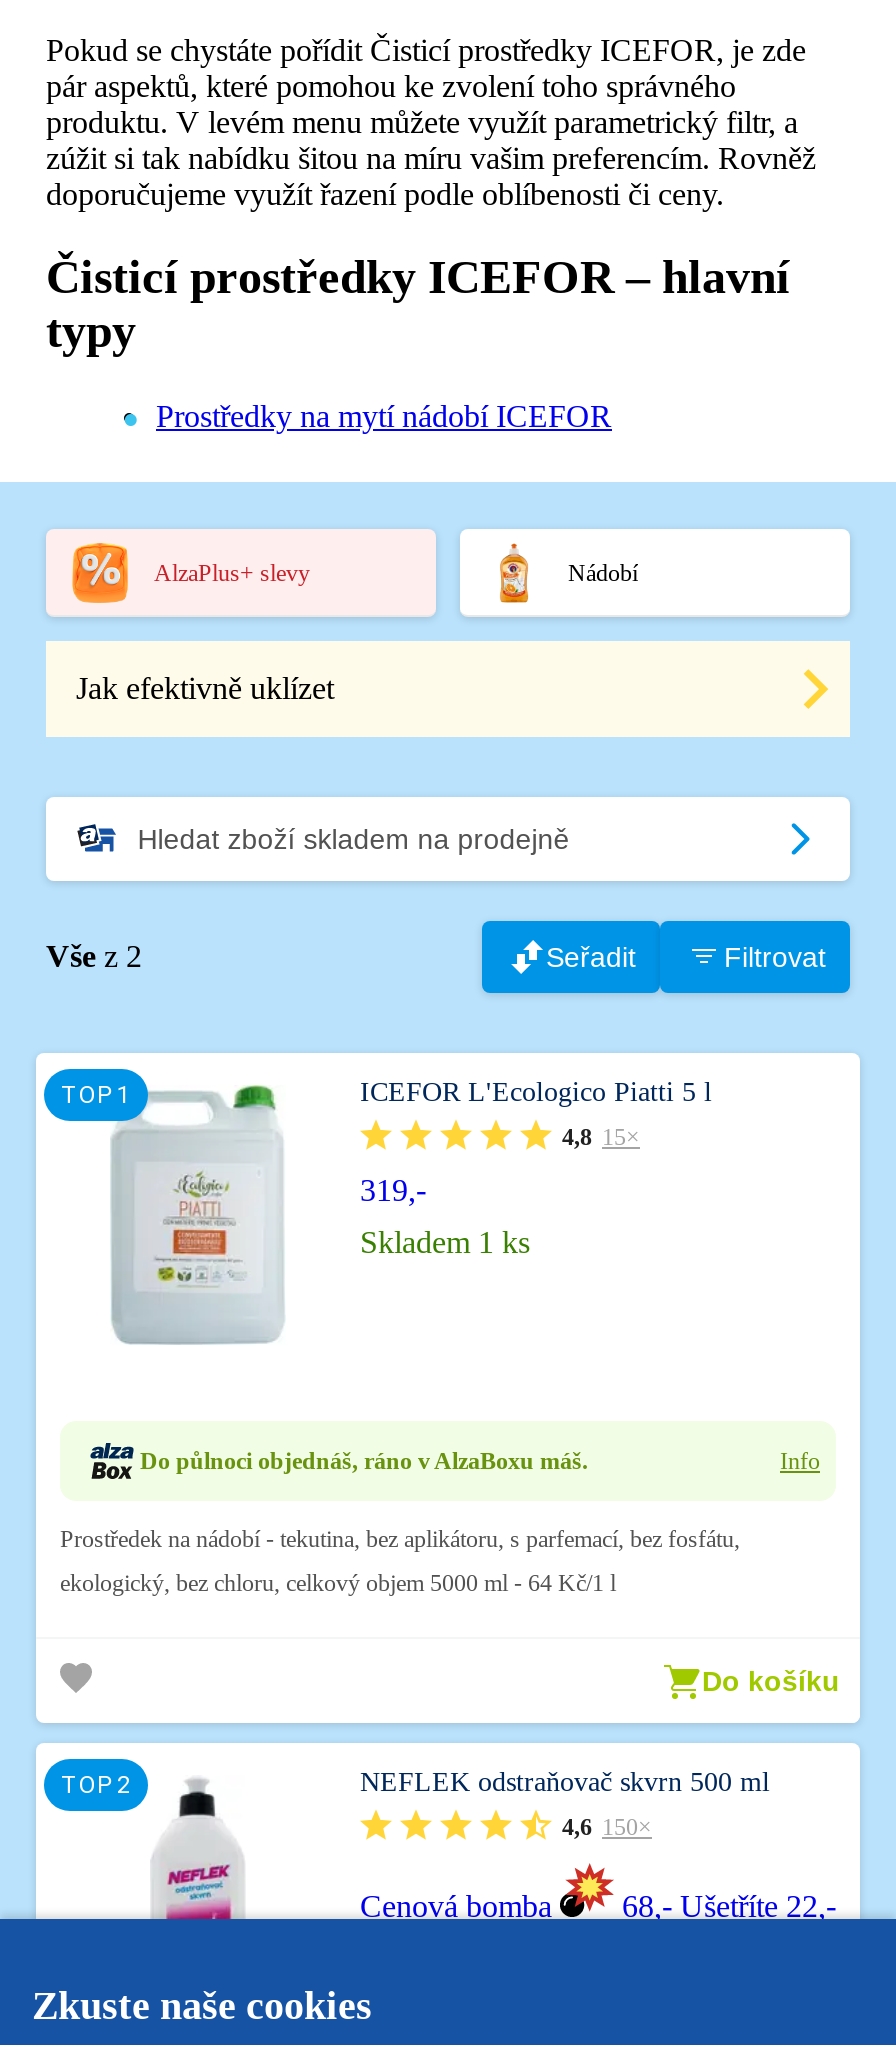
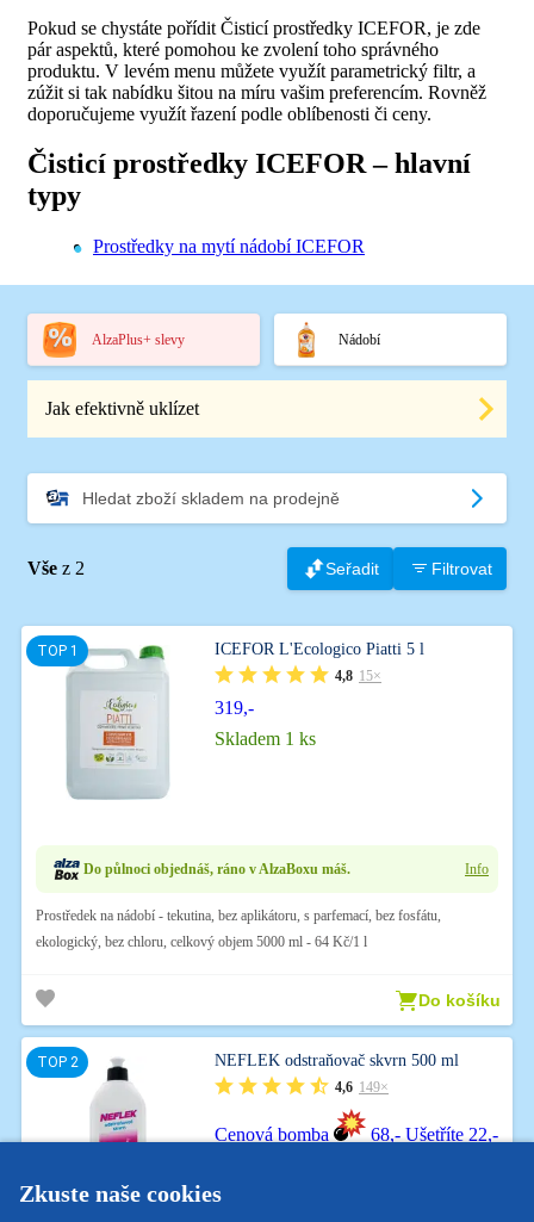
- 4,6 150×
+ 4,6 149×
